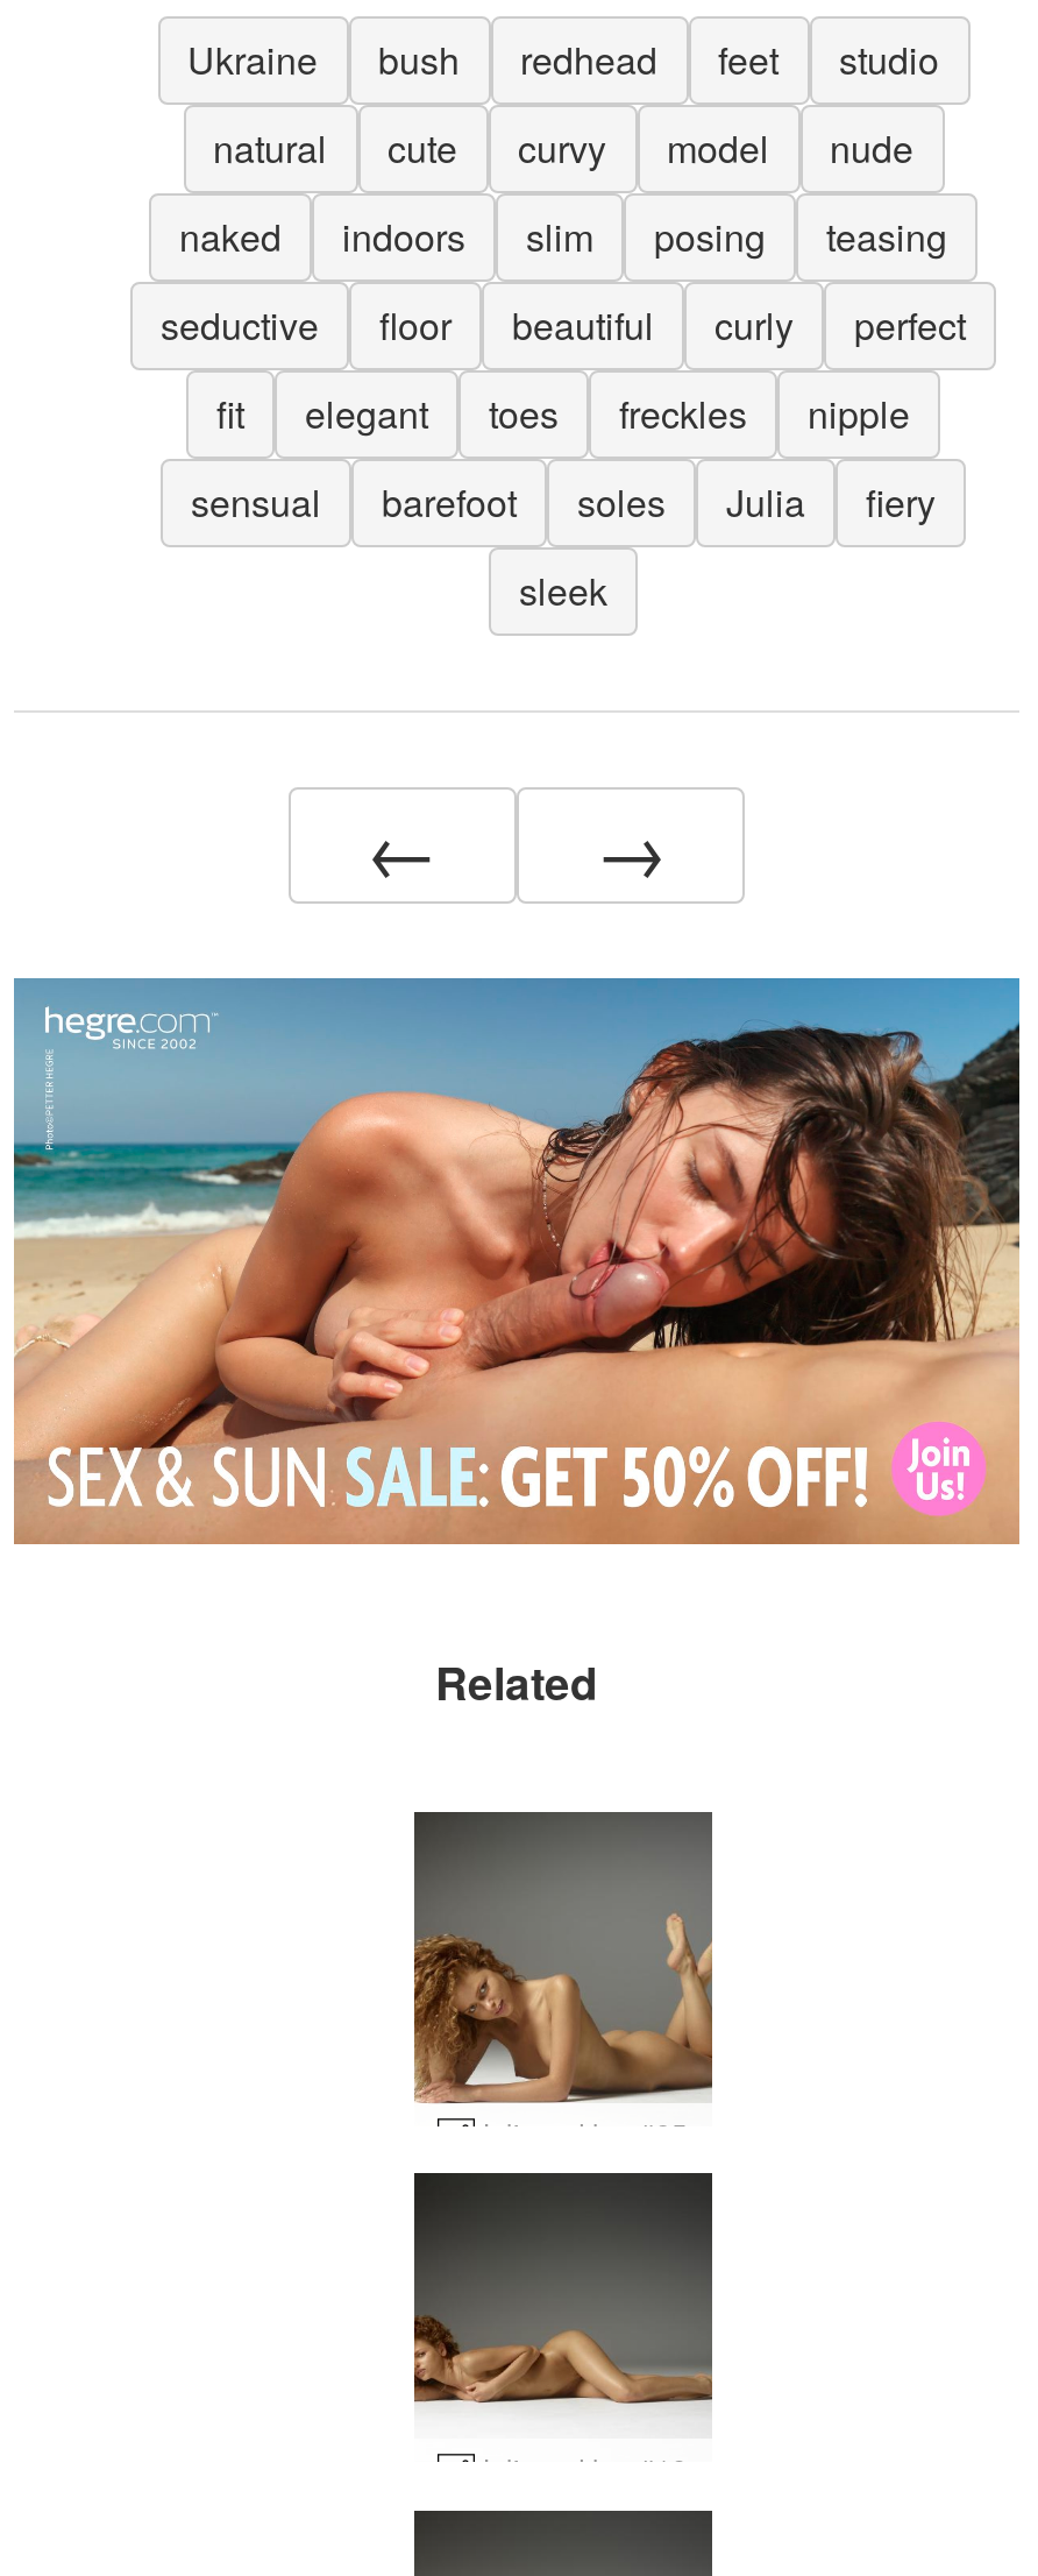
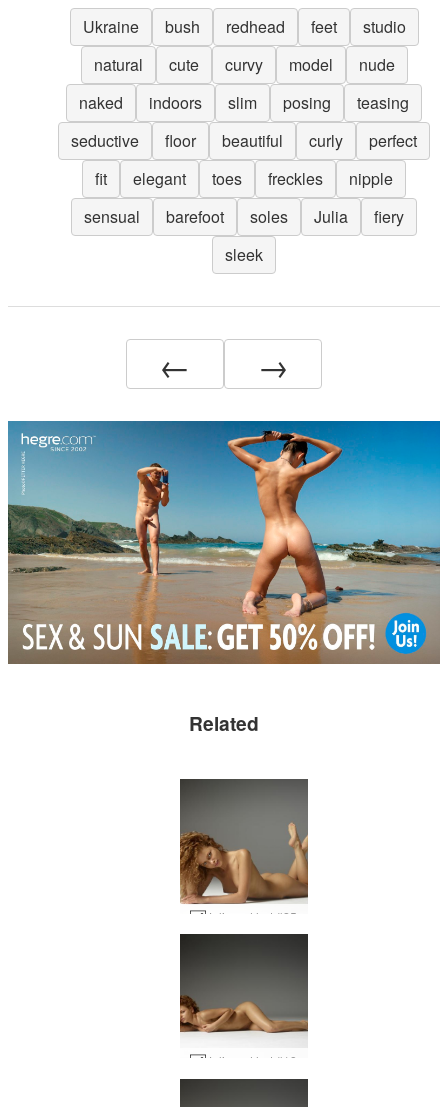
- [image]
+ [image]
